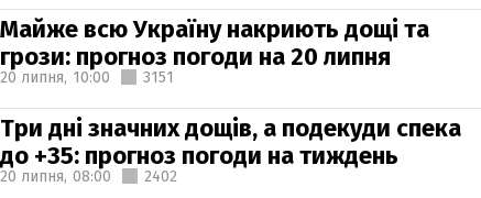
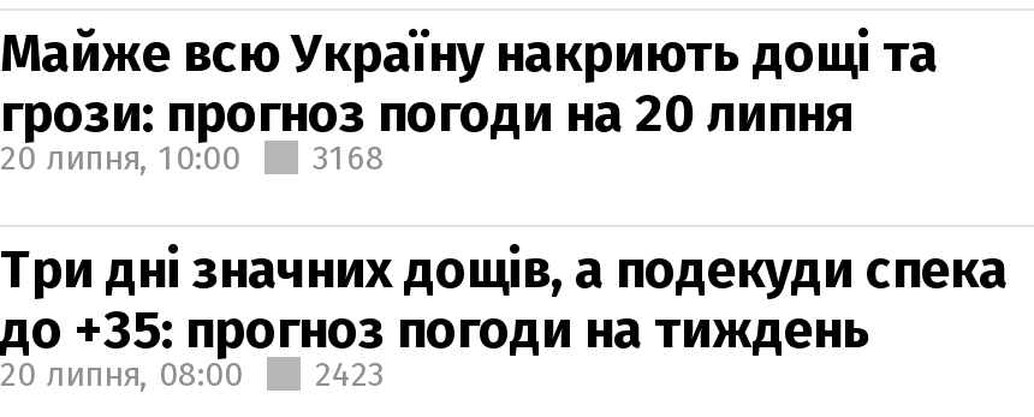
- 20 липня, 10:00 3151
+ 20 липня, 10:00 3168

- 20 липня, 08:00 2402
+ 20 липня, 08:00 2423
